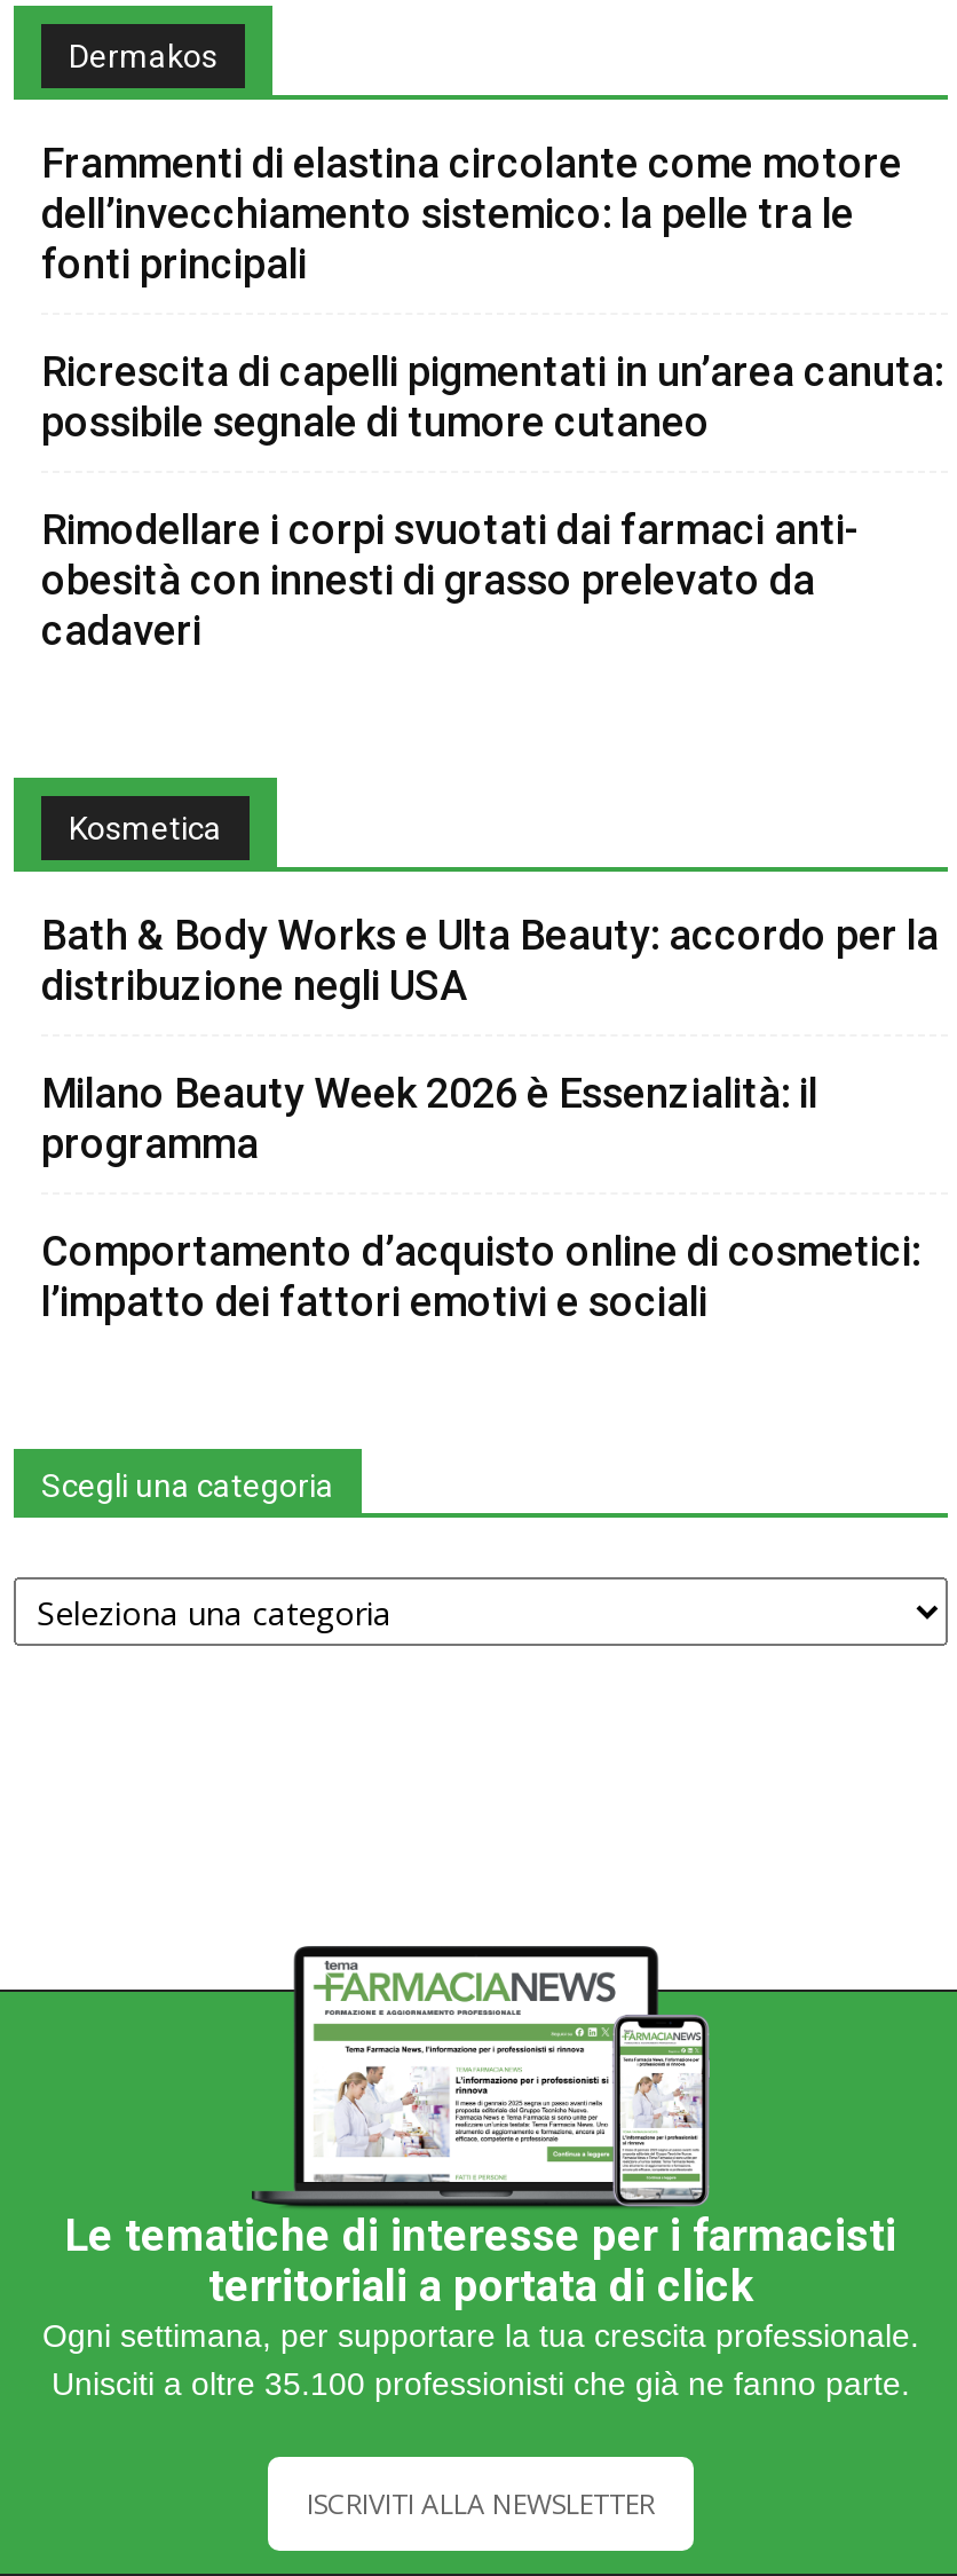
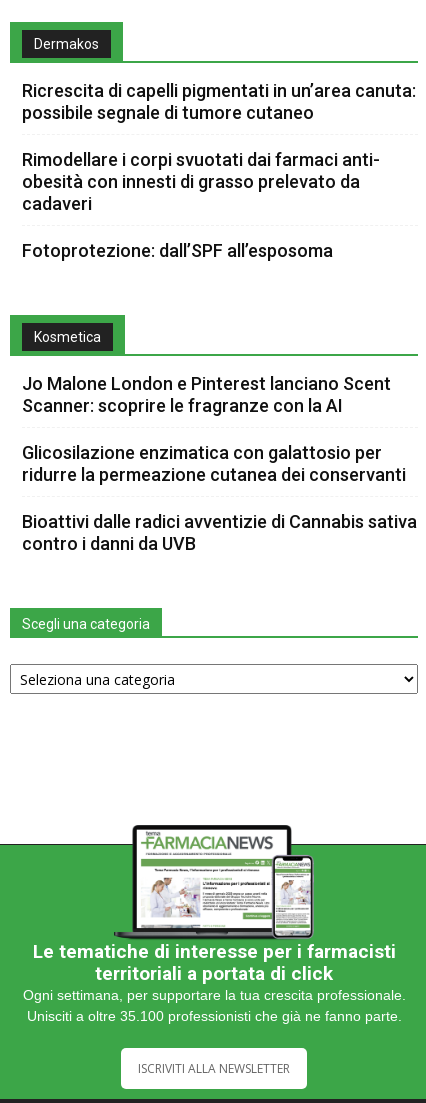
- Frammenti di elastina circolante come motore
- dell’invecchiamento sistemico: la pelle tra le
- fonti principali

moved up: Ricrescita di capelli pigmentati in un’area canuta: | possibile segnale di tumore cutaneo | Rimodellare i corpi svuotati dai farmaci anti- | obesità con innesti di grasso prelevato da | cadaveri

+ Fotoprotezione: dall’SPF all’esposoma

- Bath & Body Works e Ulta Beauty: accordo per la
- distribuzione negli USA
+ Jo Malone London e Pinterest lanciano Scent
+ Scanner: scoprire le fragranze con la AI

- Milano Beauty Week 2026 è Essenzialità: il
- programma
+ Glicosilazione enzimatica con galattosio per
+ ridurre la permeazione cutanea dei conservanti

- Comportamento d’acquisto online di cosmetici:
- l’impatto dei fattori emotivi e sociali
+ Bioattivi dalle radici avventizie di Cannabis sativa
+ contro i danni da UVB
